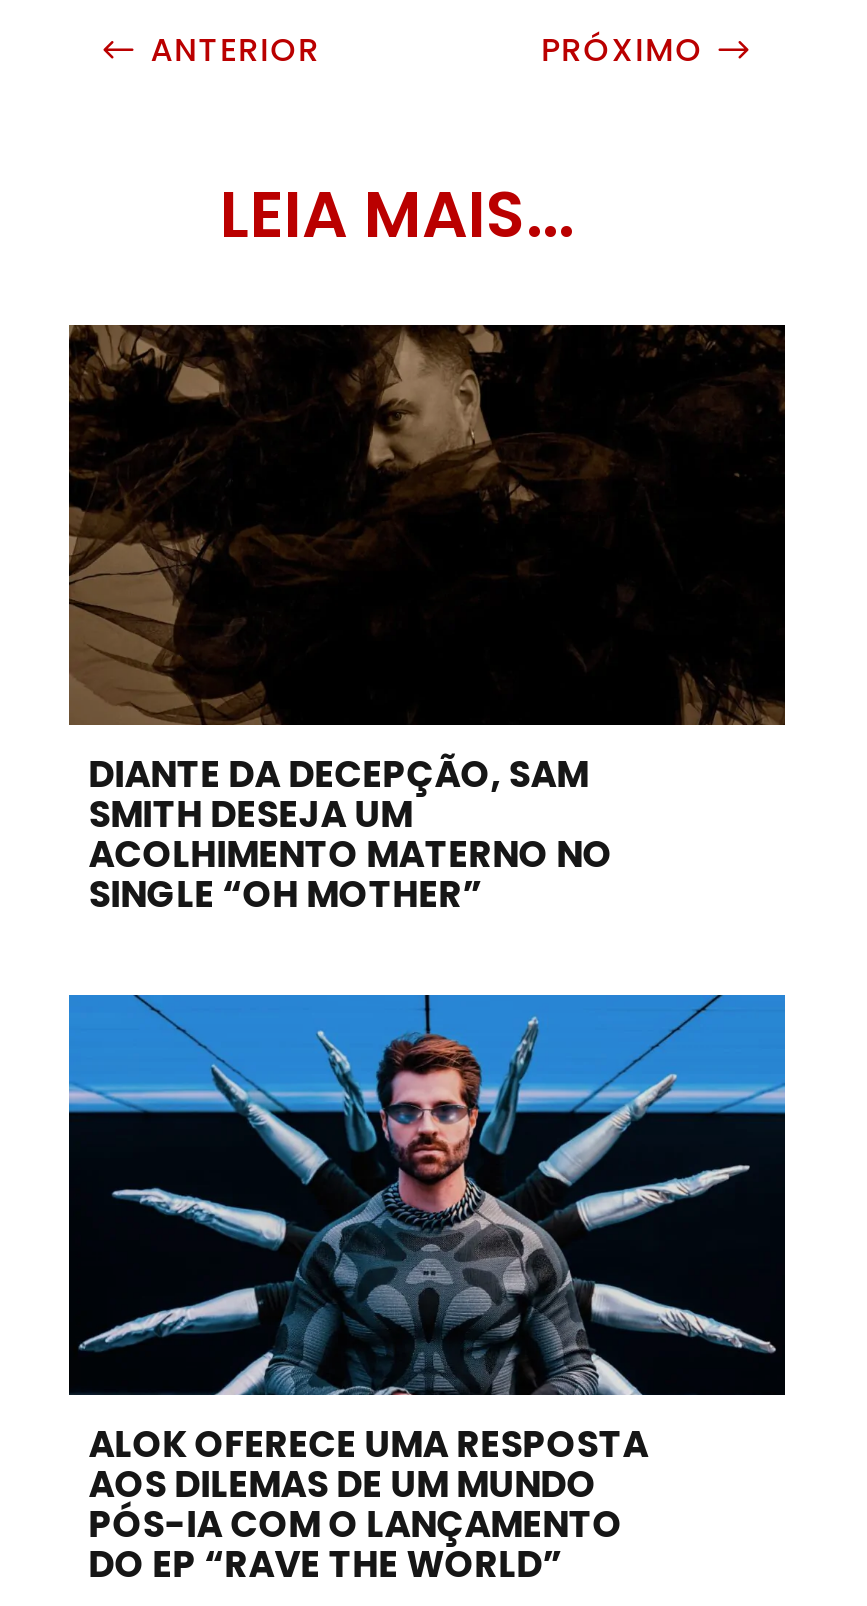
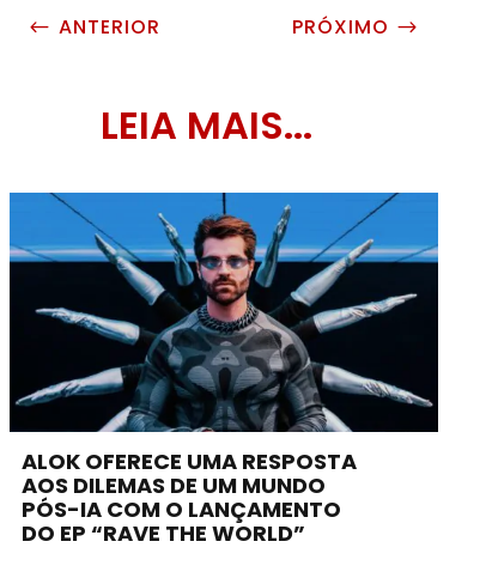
- [image]
- DIANTE DA DECEPÇÃO, SAM
- SMITH DESEJA UM
- ACOLHIMENTO MATERNO NO
- SINGLE “OH MOTHER”
